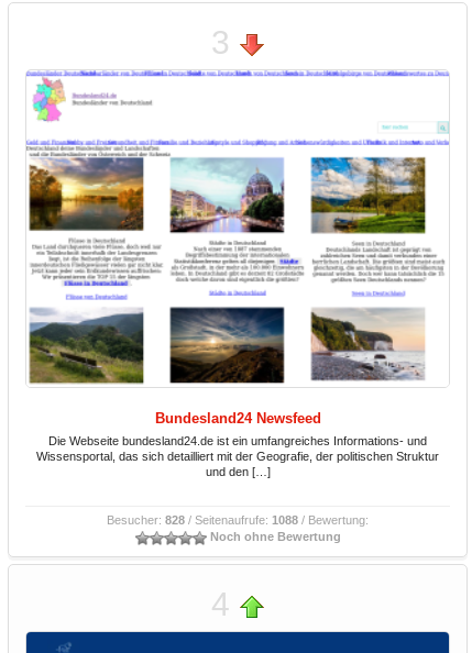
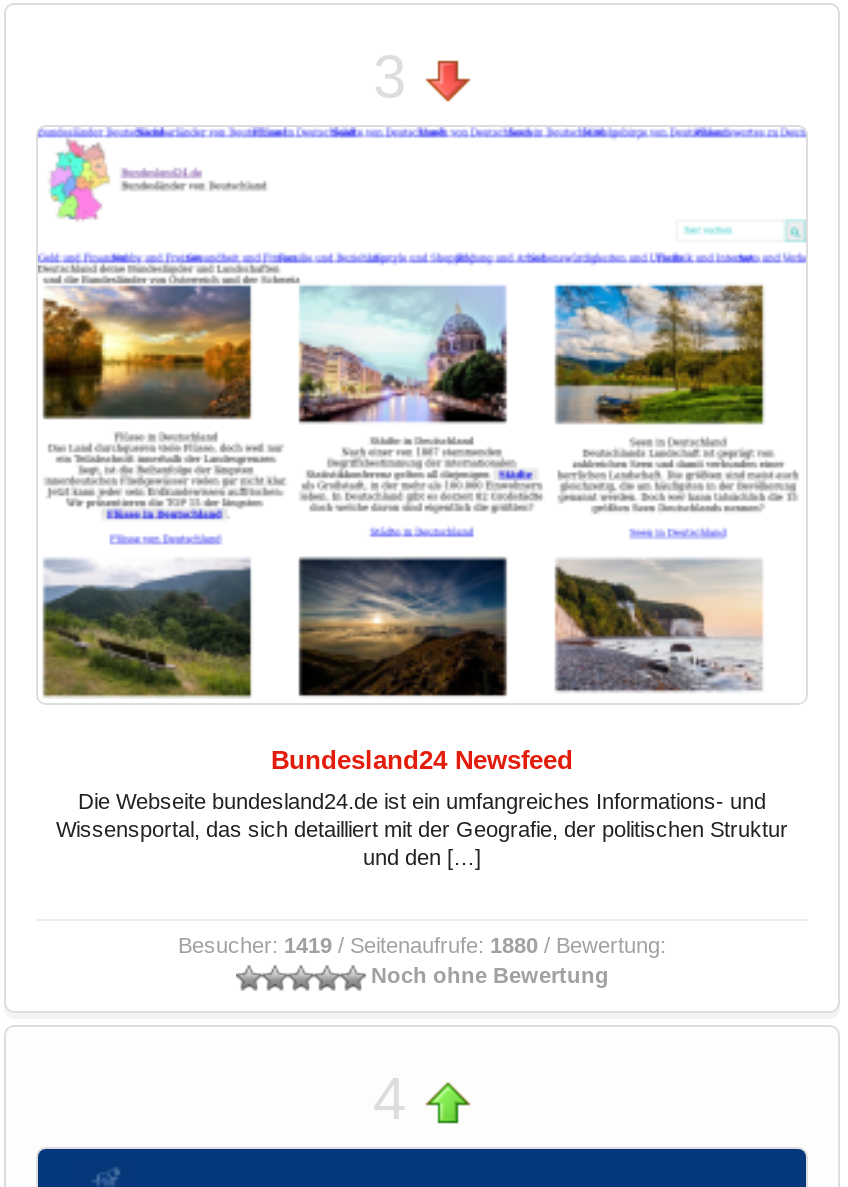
- Besucher: 828 / Seitenaufrufe: 1088 / Bewertung:
+ Besucher: 1419 / Seitenaufrufe: 1880 / Bewertung:
